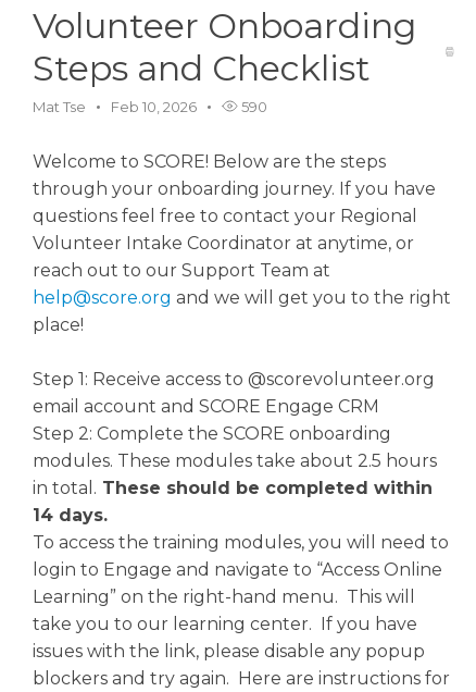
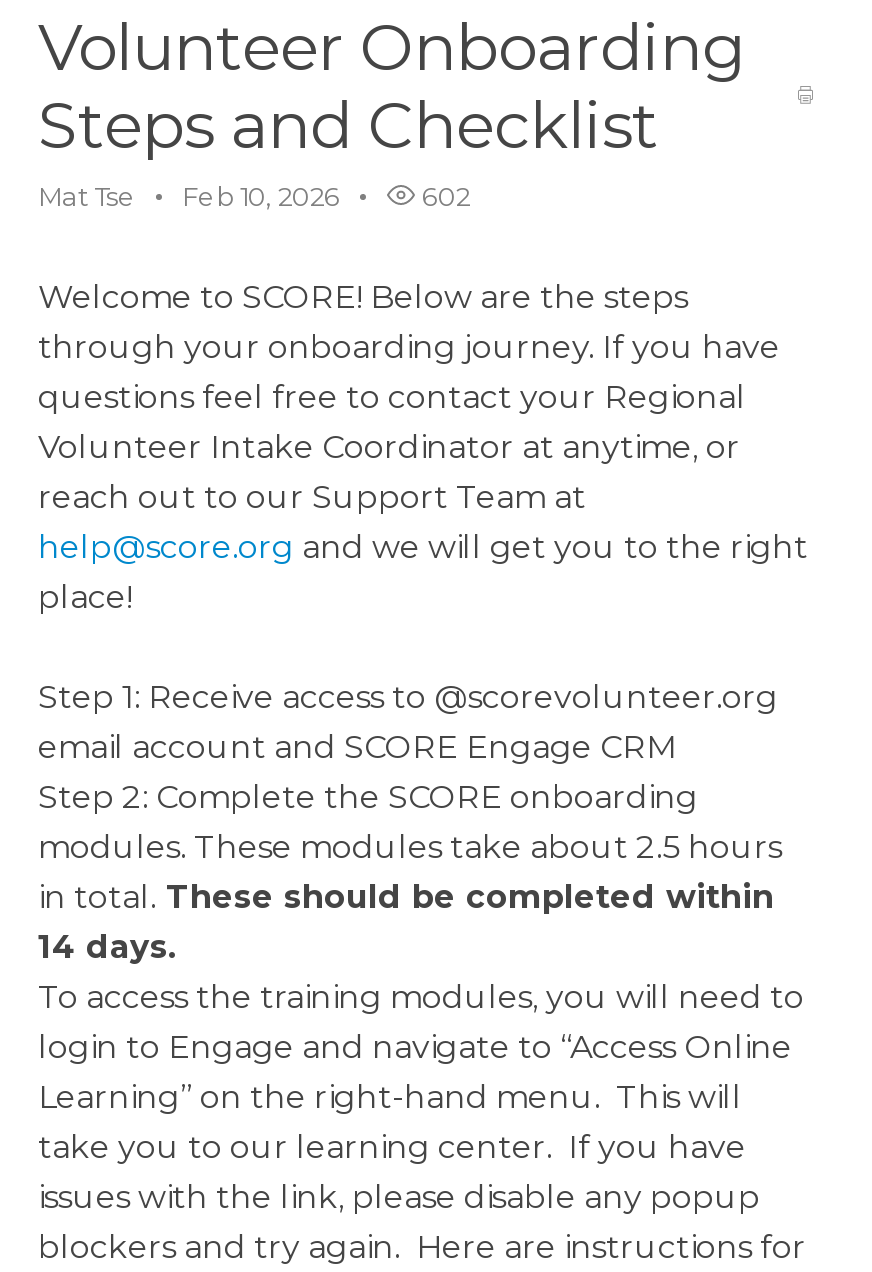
- 590
+ 602
